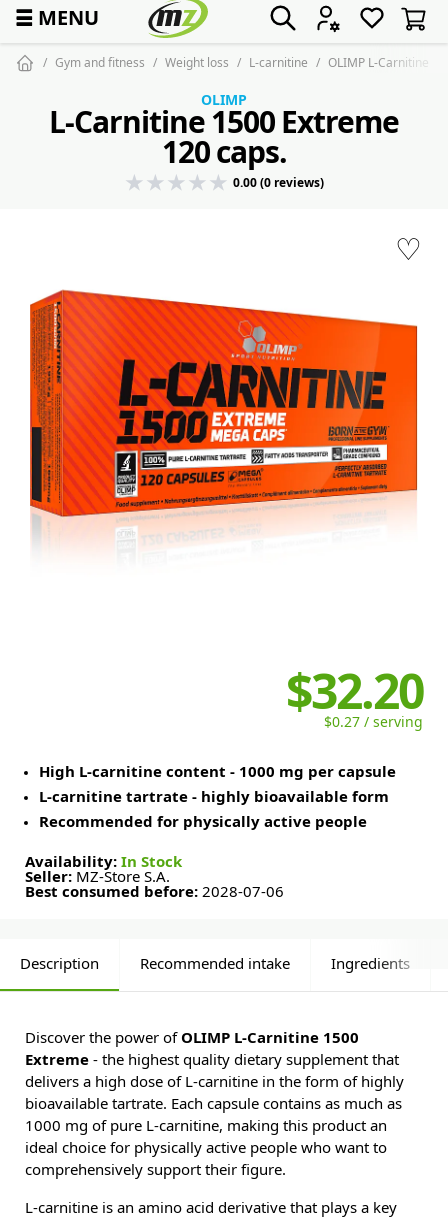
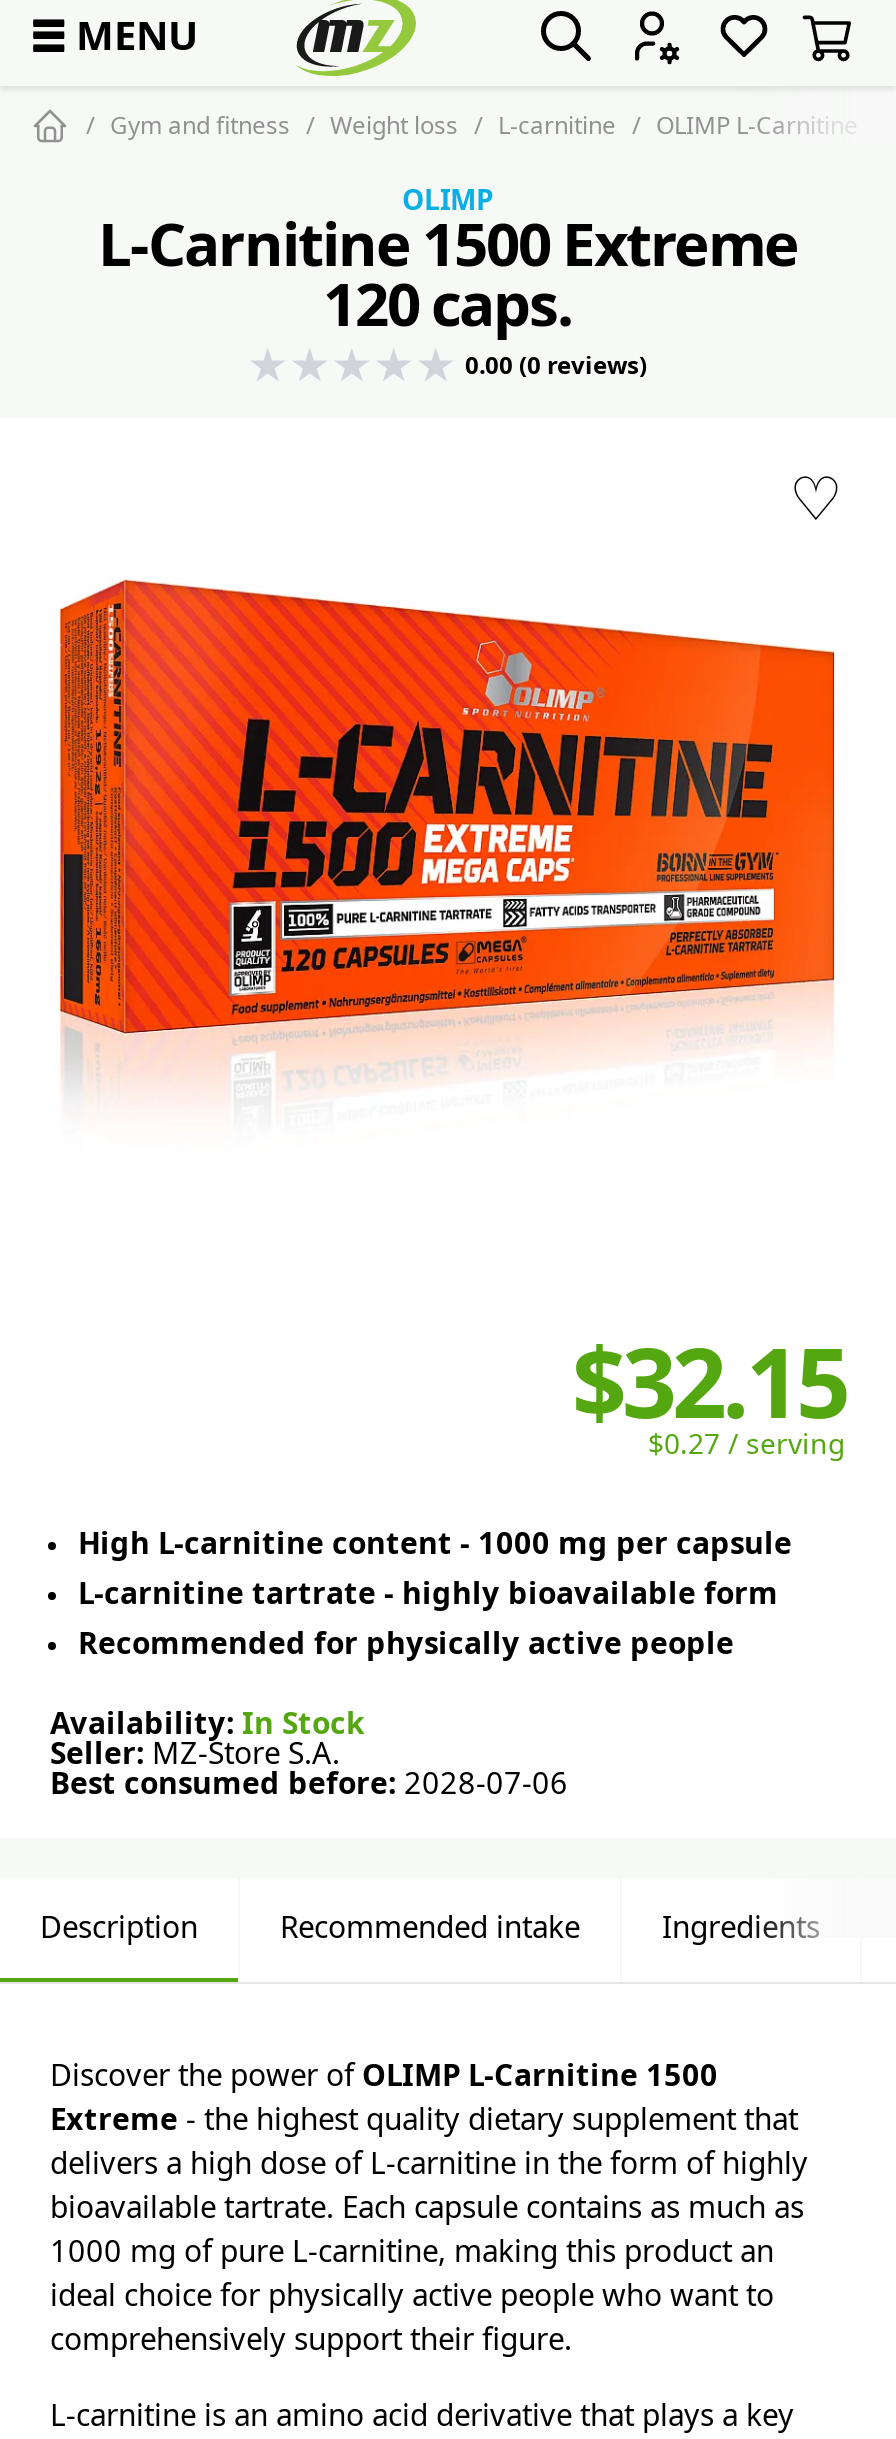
- $32.20
+ $32.15
